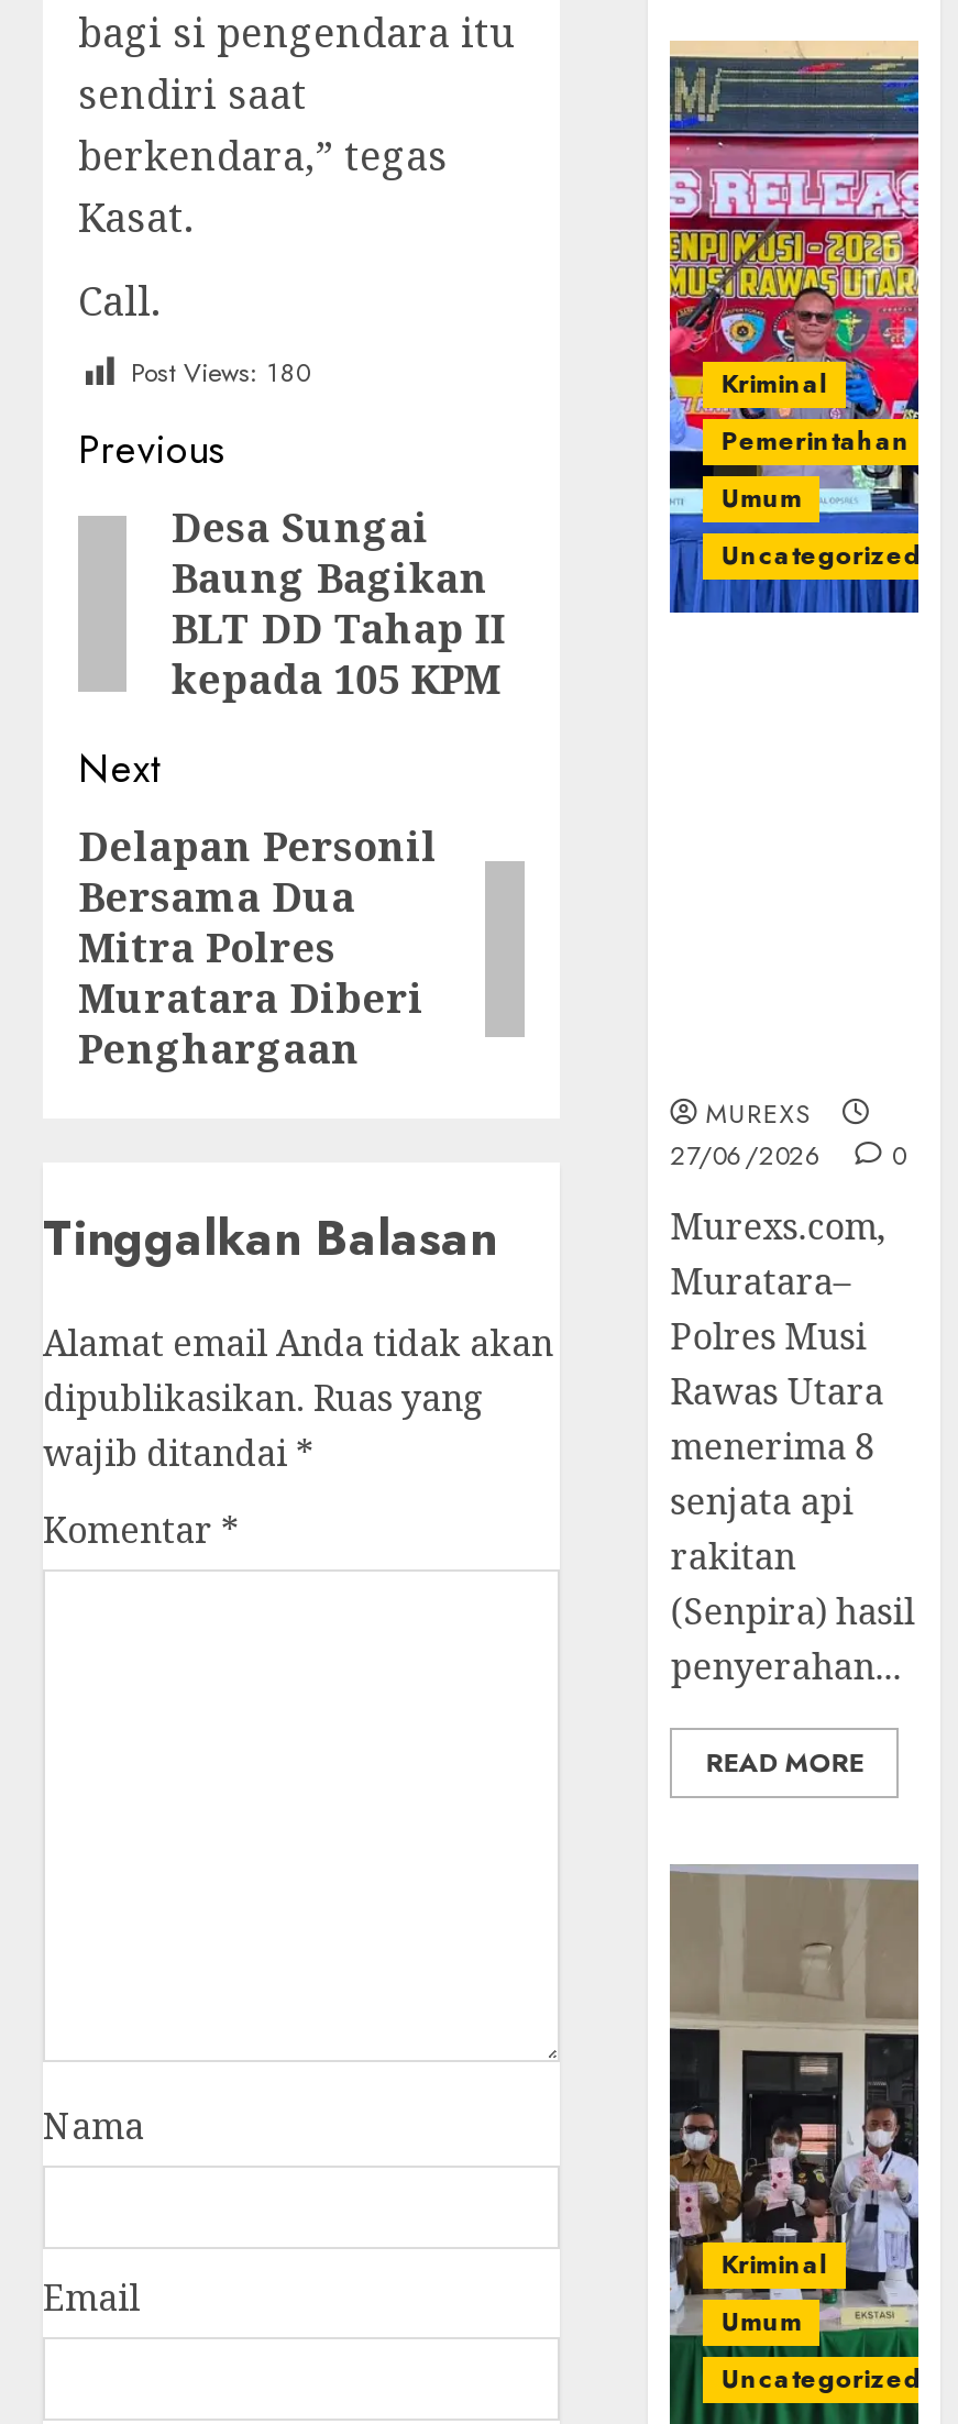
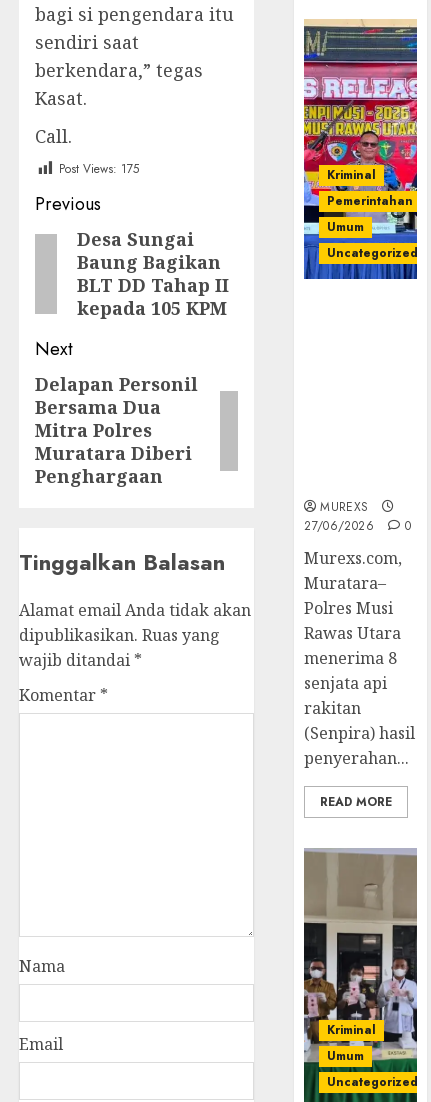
- Post Views: 180
+ Post Views: 175
